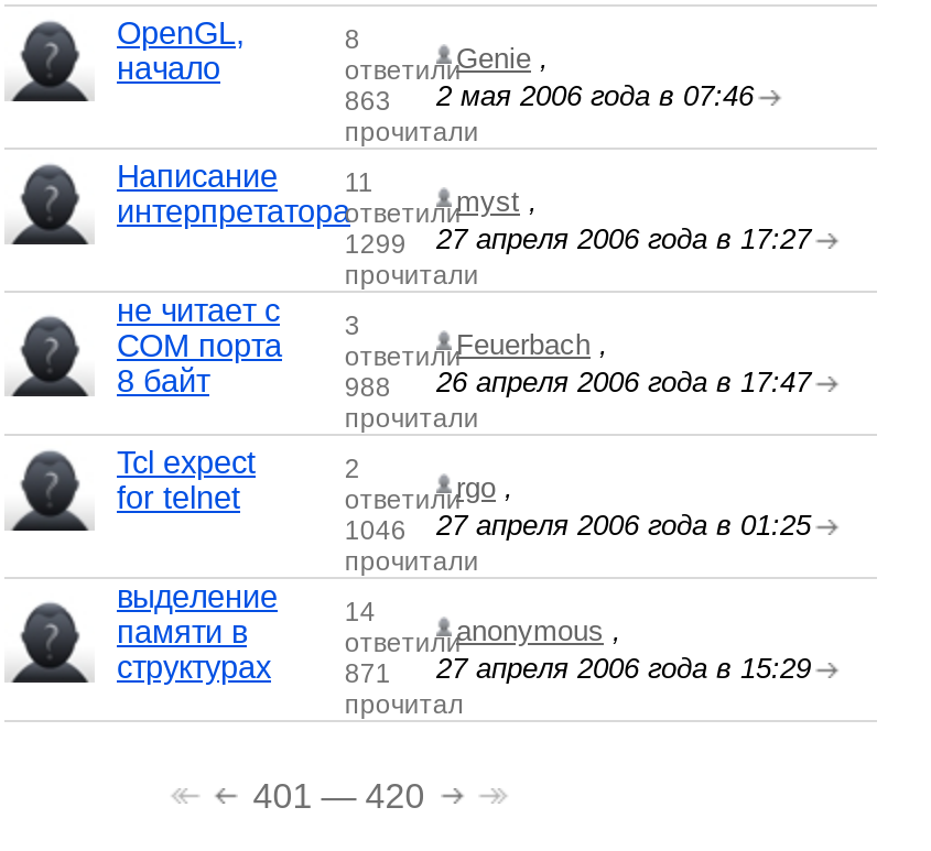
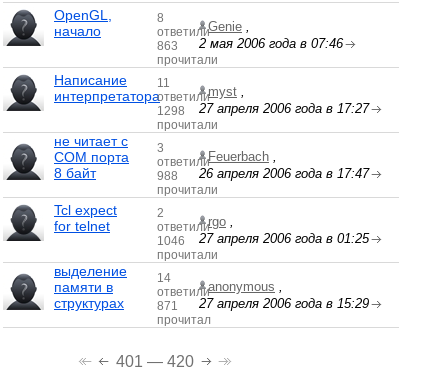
- 1299 27 апреля 2006 года в 17:27
+ 1298 27 апреля 2006 года в 17:27
